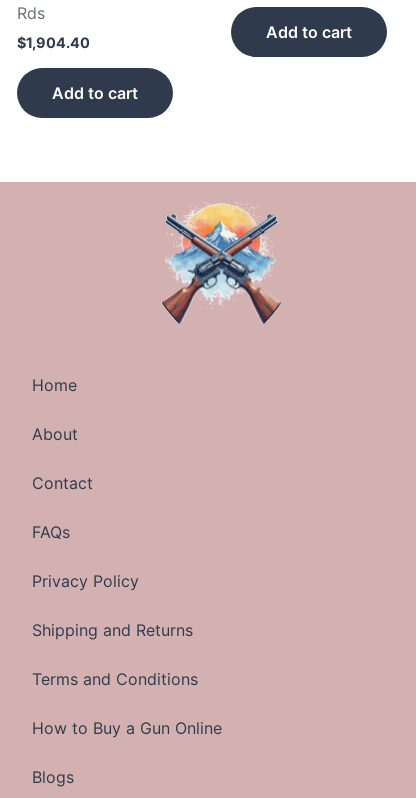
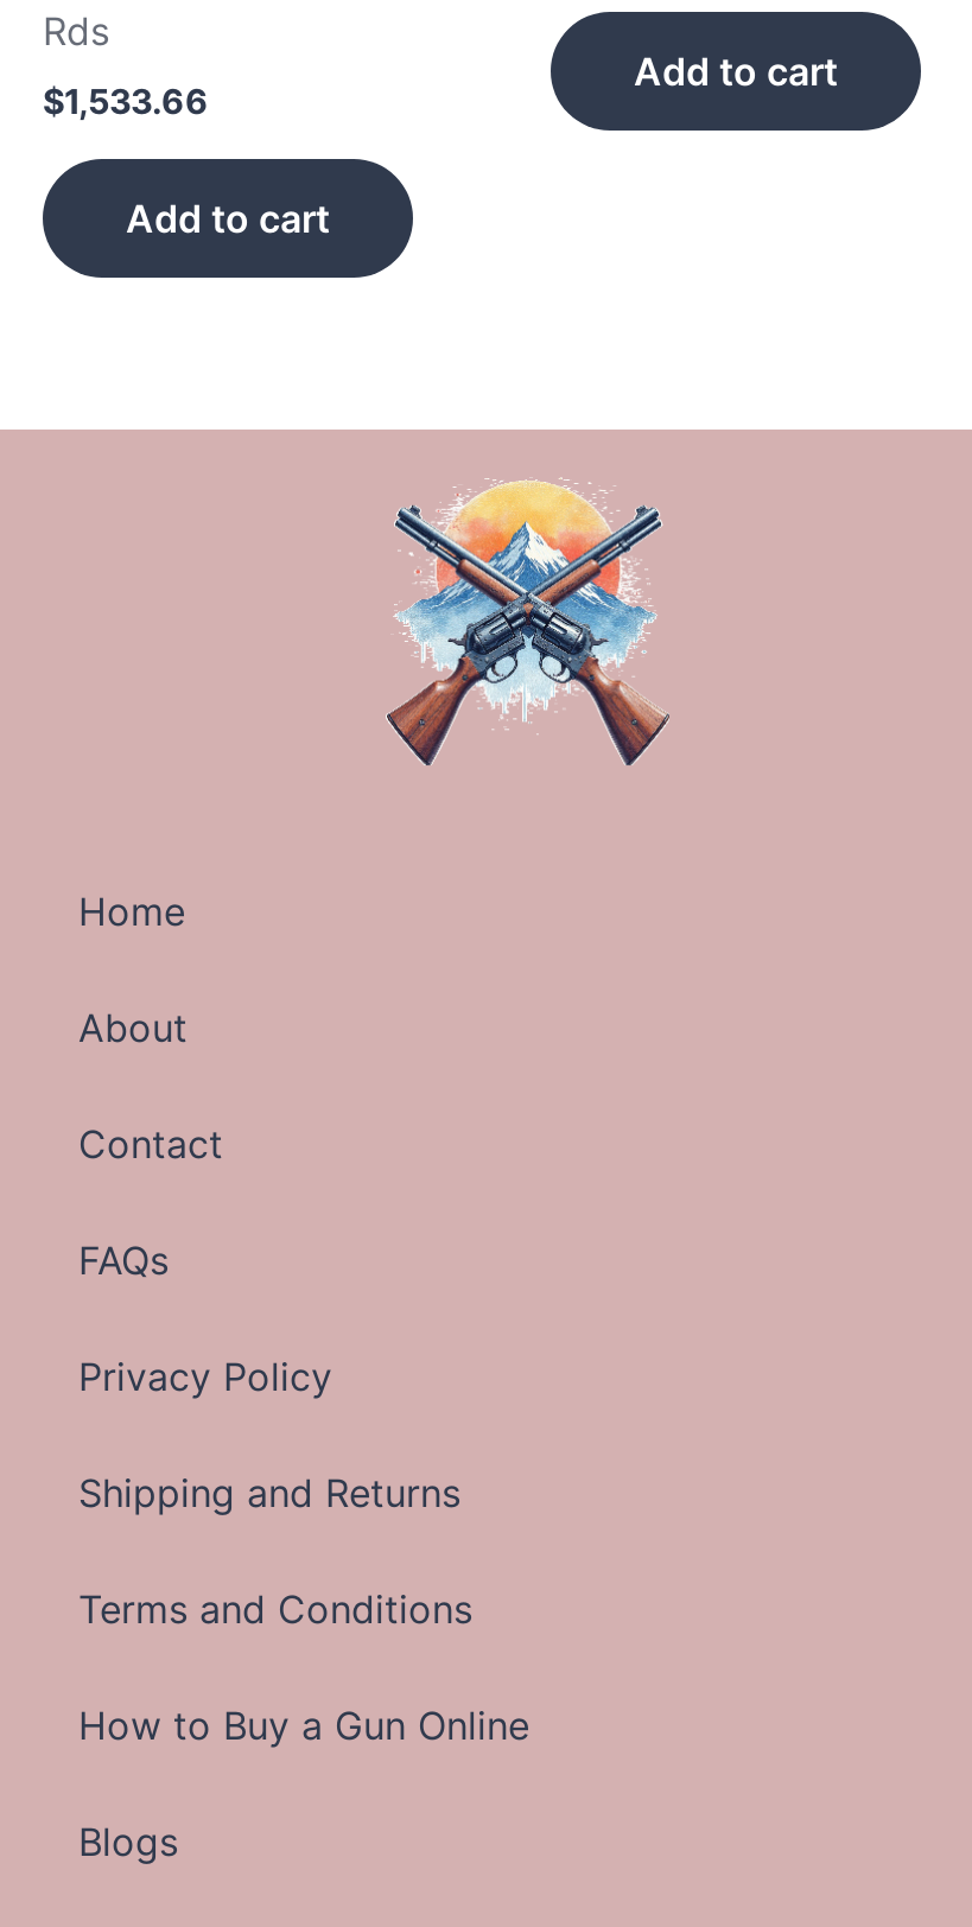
- $1,904.40
+ $1,533.66
